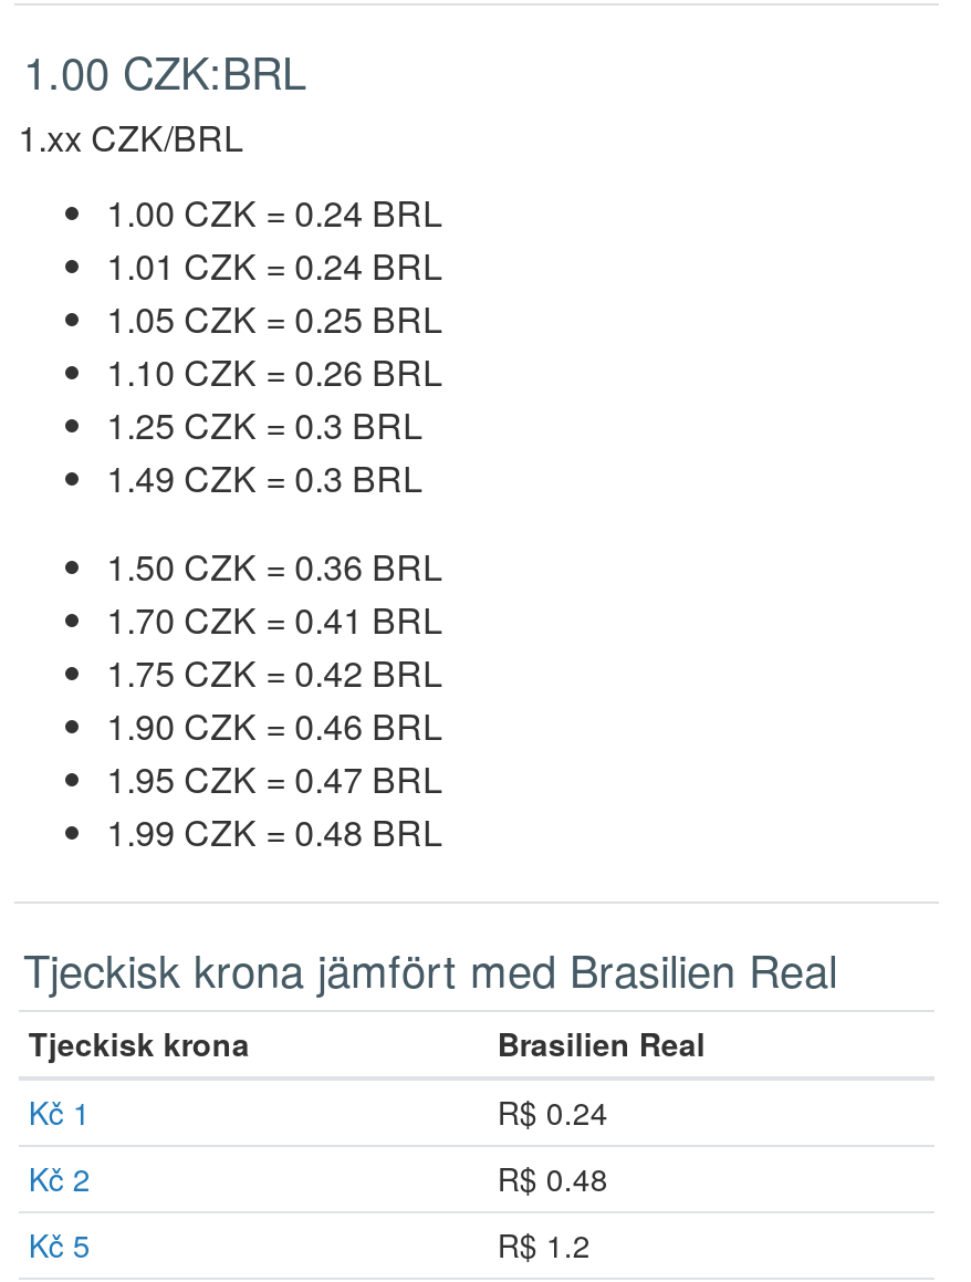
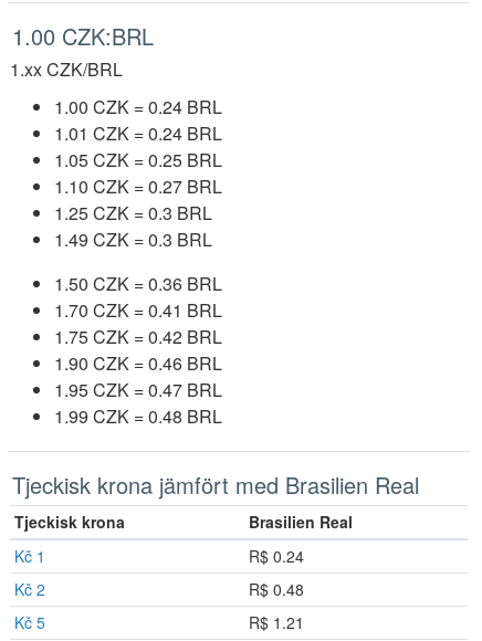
- 1.10 CZK = 0.26 BRL
+ 1.10 CZK = 0.27 BRL

- R$ 1.2
+ R$ 1.21
